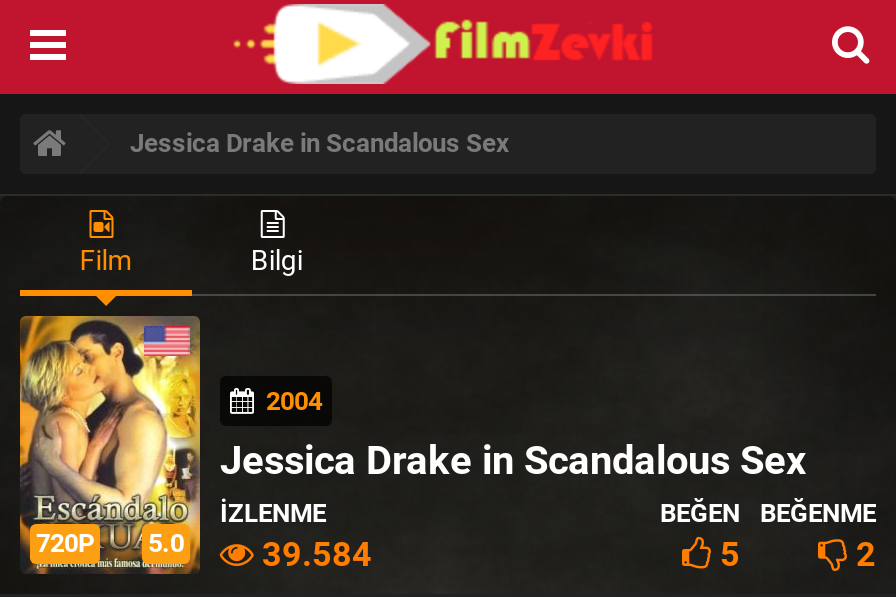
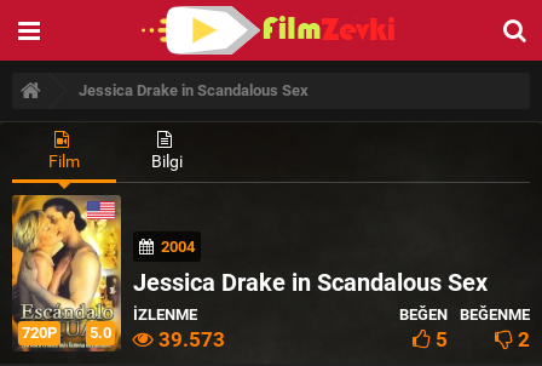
- 39.584
+ 39.573
